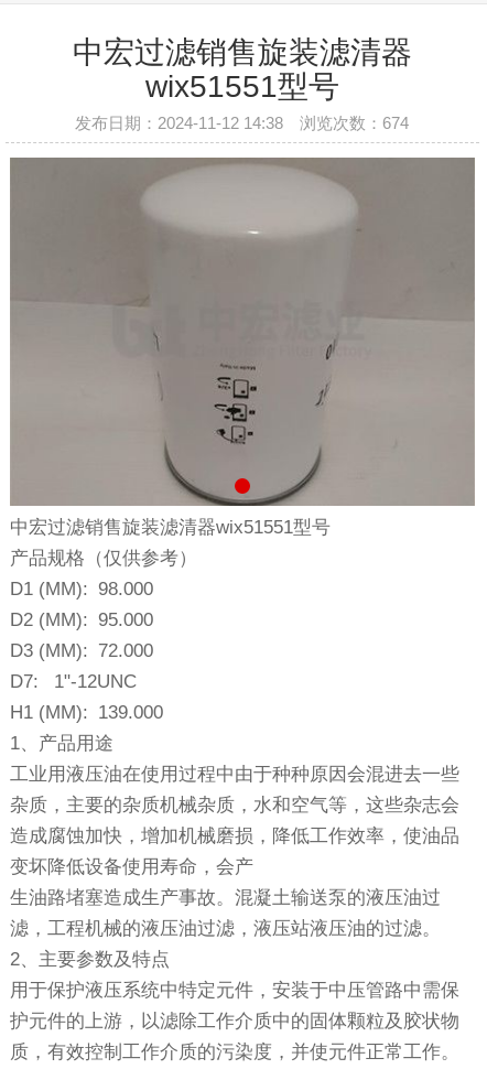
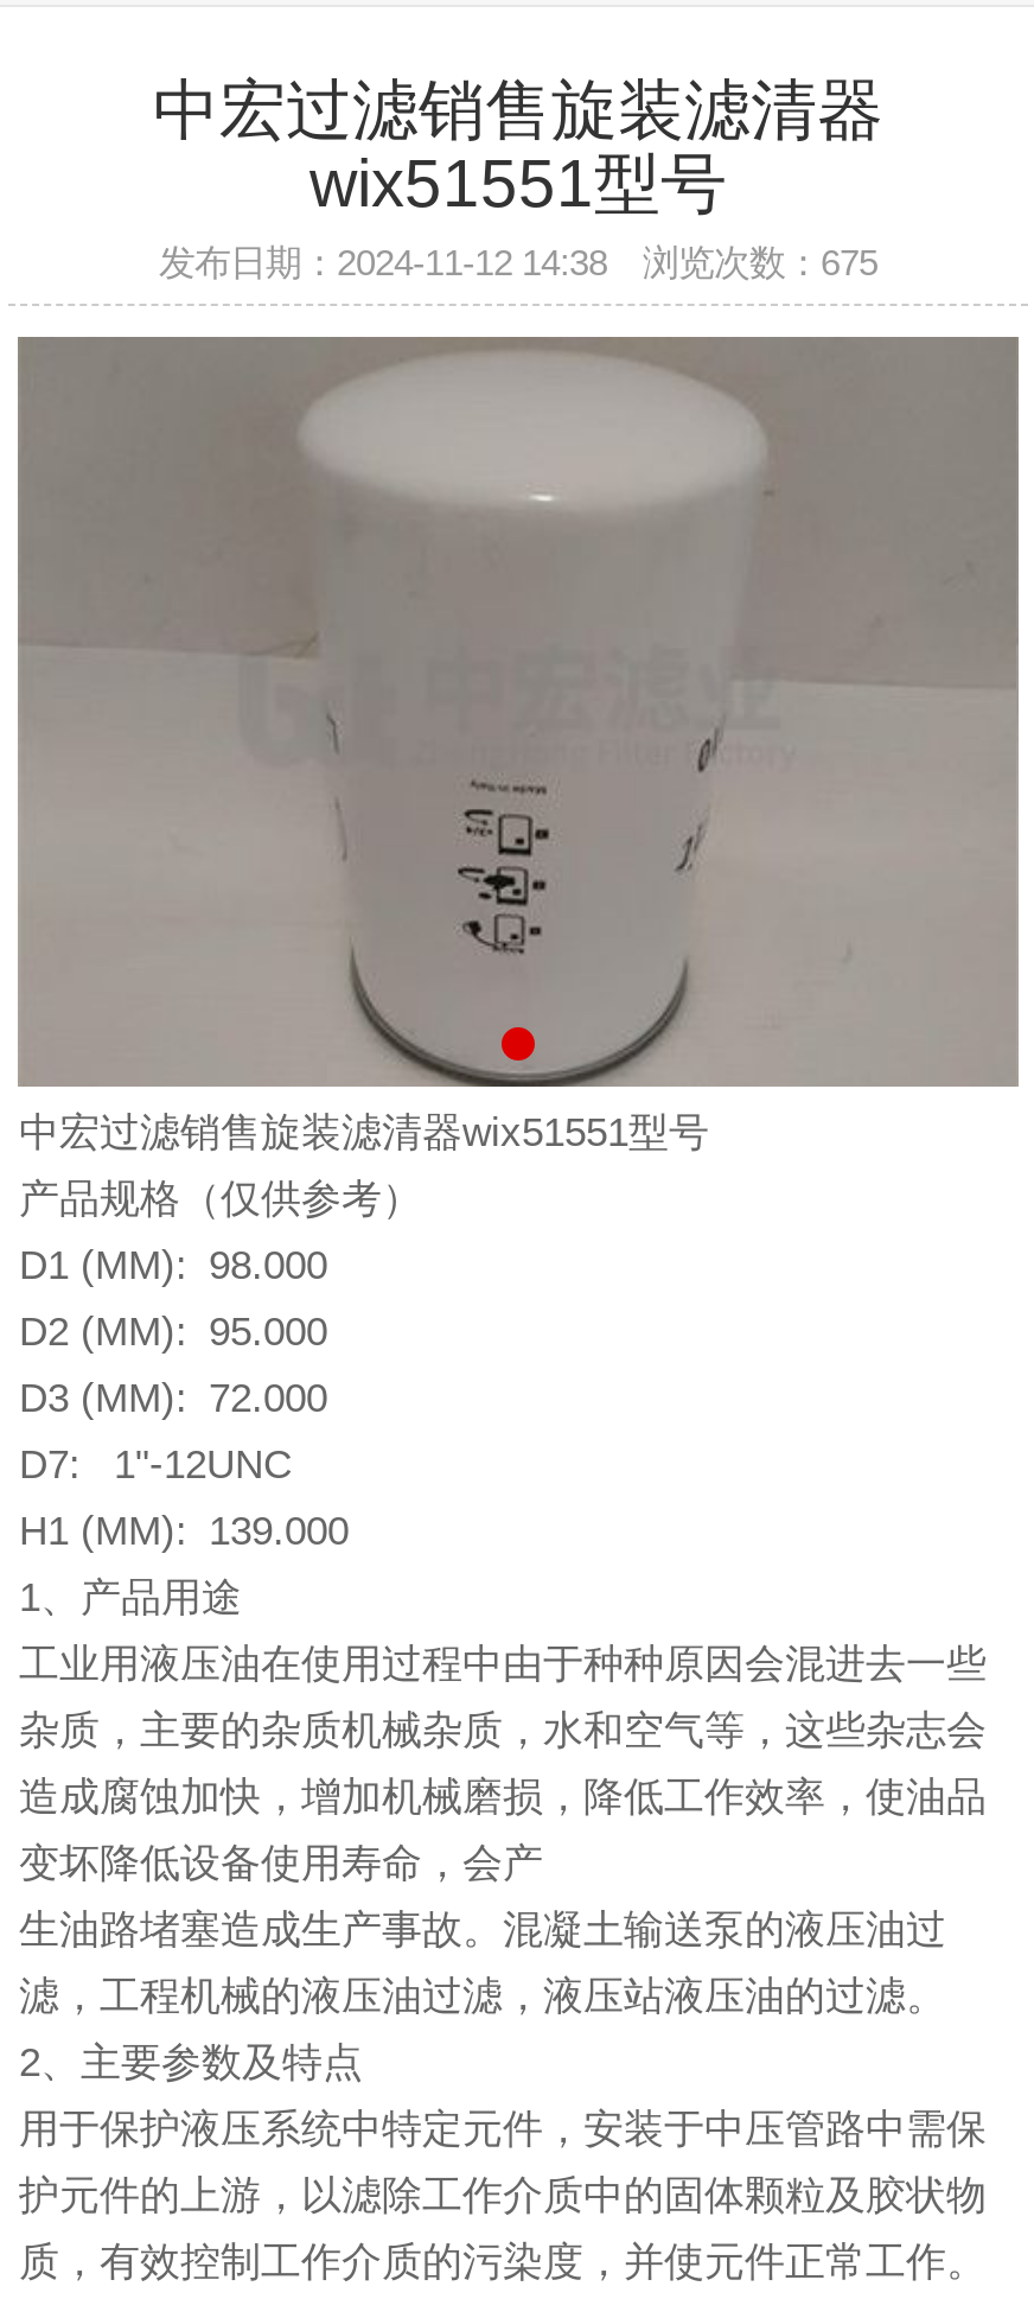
- 发布日期：2024-11-12 14:38 浏览次数：674
+ 发布日期：2024-11-12 14:38 浏览次数：675
